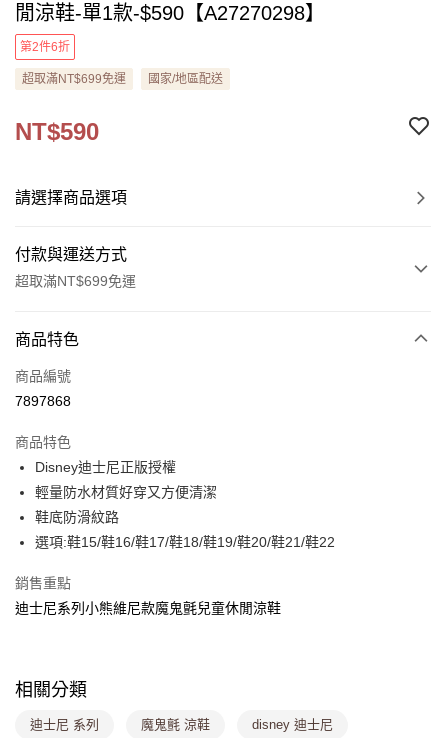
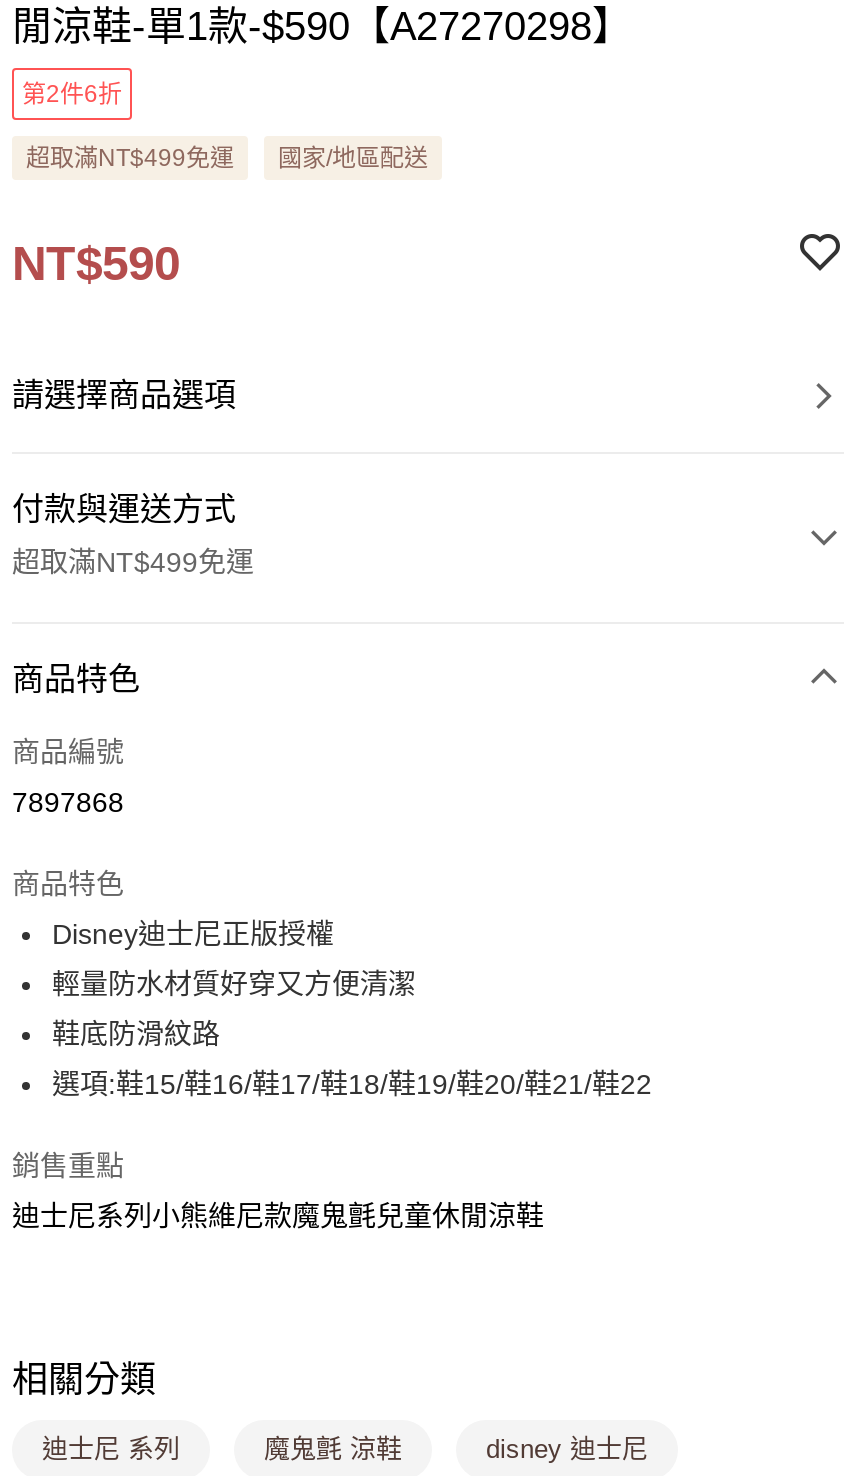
- 超取滿NT$699免運
+ 超取滿NT$499免運

- 超取滿NT$699免運
+ 超取滿NT$499免運
